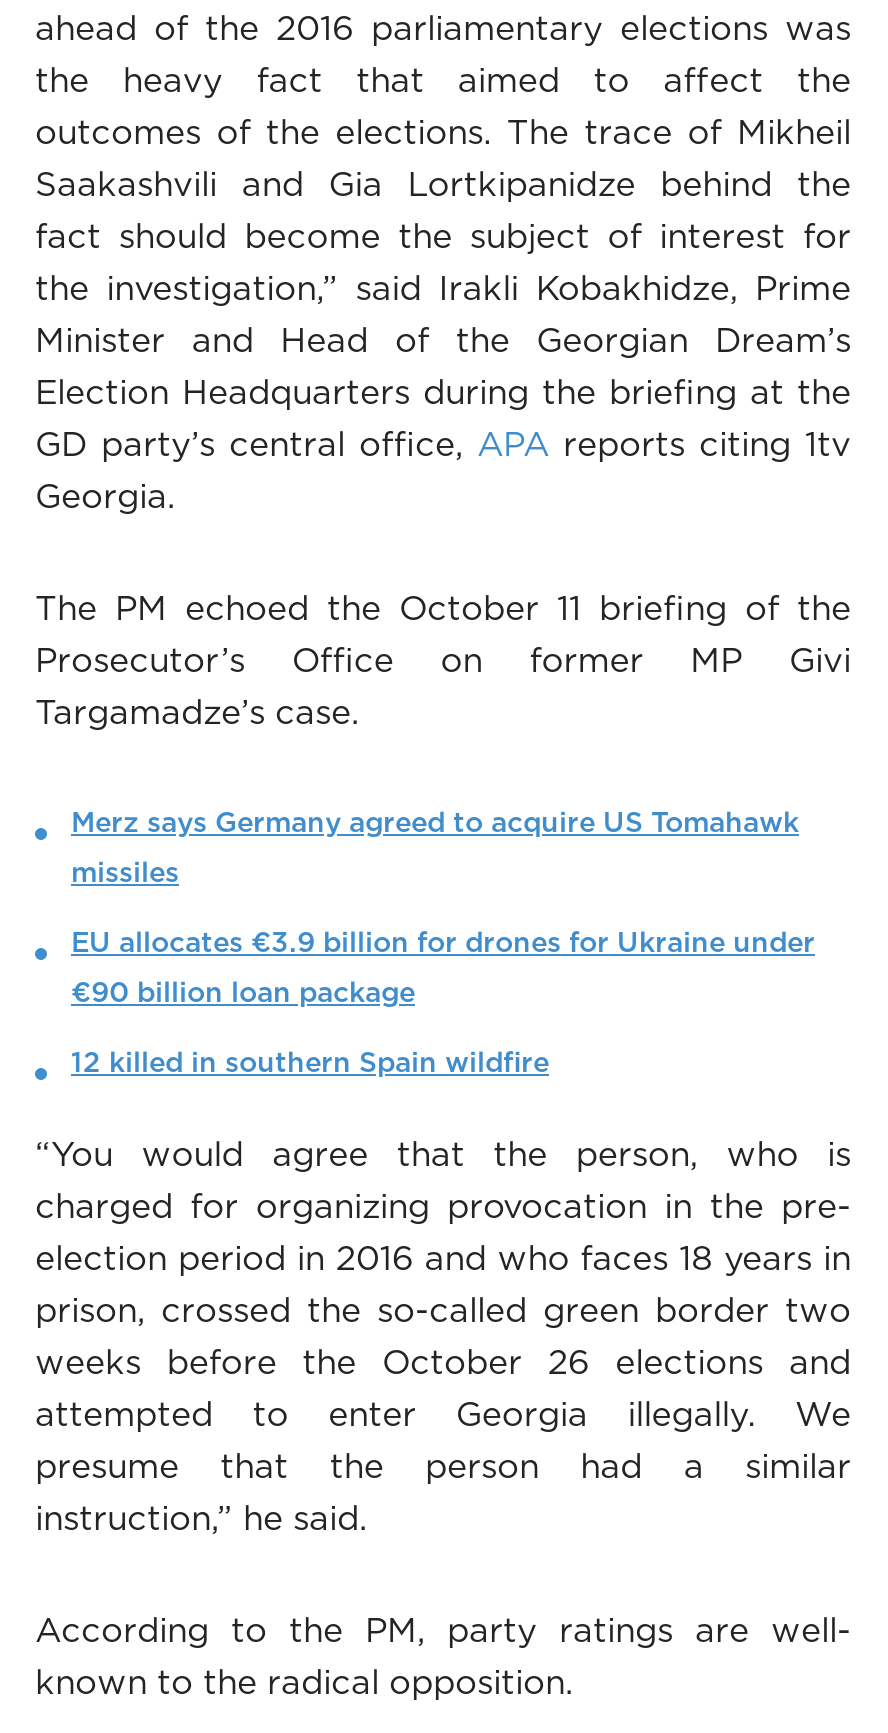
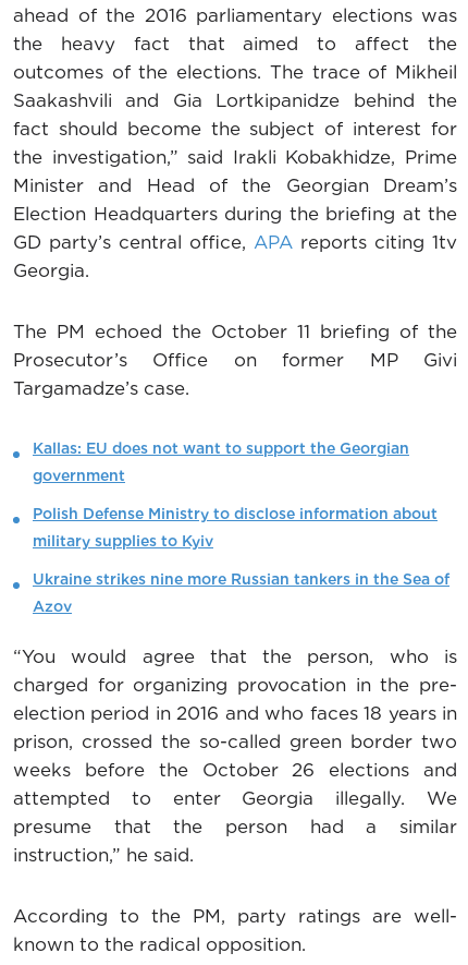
- Merz says Germany agreed to acquire US Tomahawk
- missiles
- EU allocates €3.9 billion for drones for Ukraine under
- €90 billion loan package
- 12 killed in southern Spain wildfire
+ Kallas: EU does not want to support the Georgian
+ government
+ Polish Defense Ministry to disclose information about
+ military supplies to Kyiv
+ Ukraine strikes nine more Russian tankers in the Sea of
+ Azov
